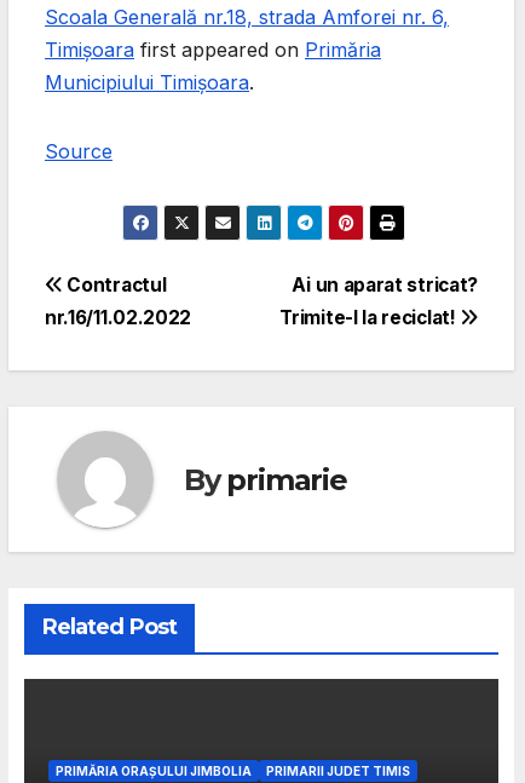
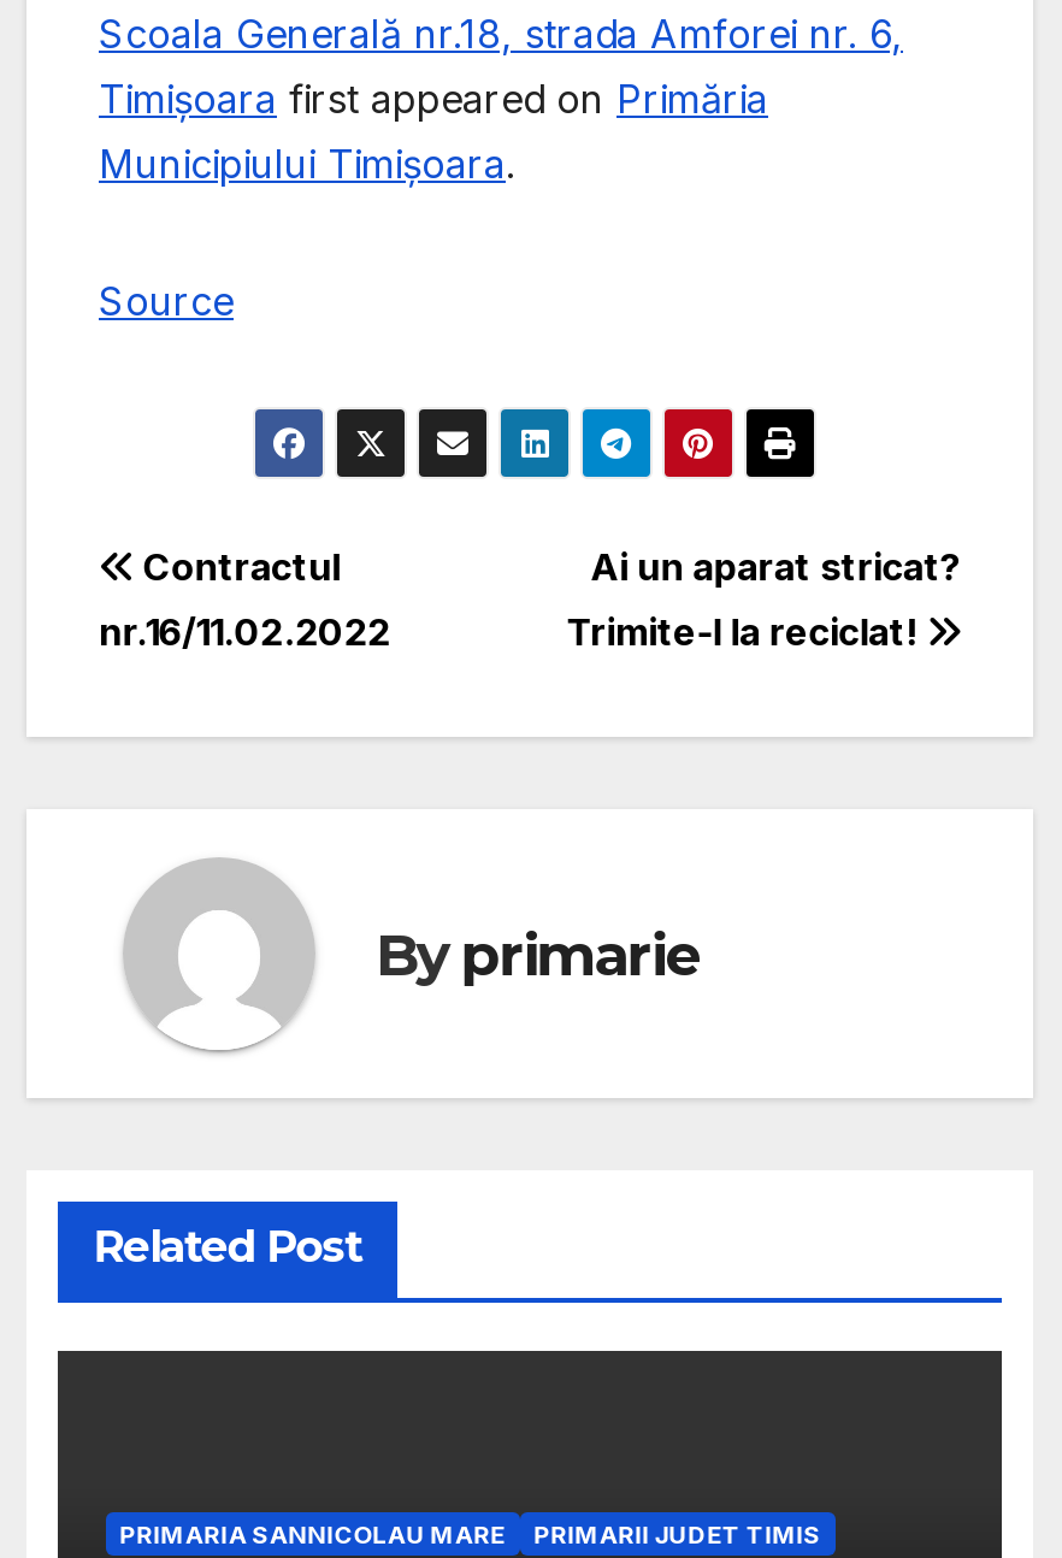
- PRIMĂRIA ORAȘULUI JIMBOLIA
+ PRIMARIA SANNICOLAU MARE
